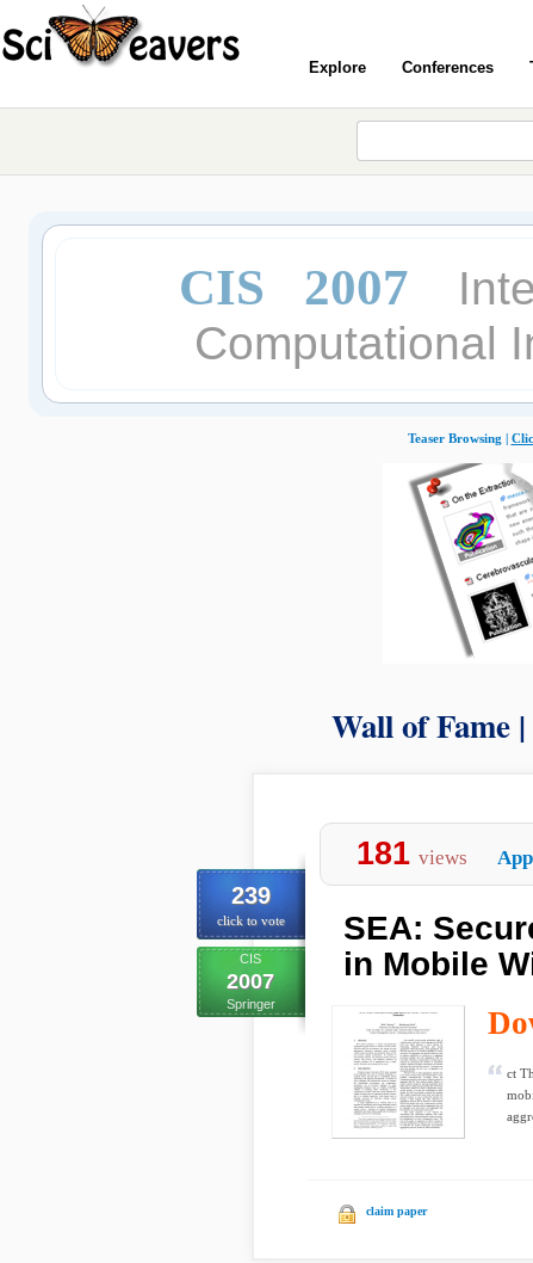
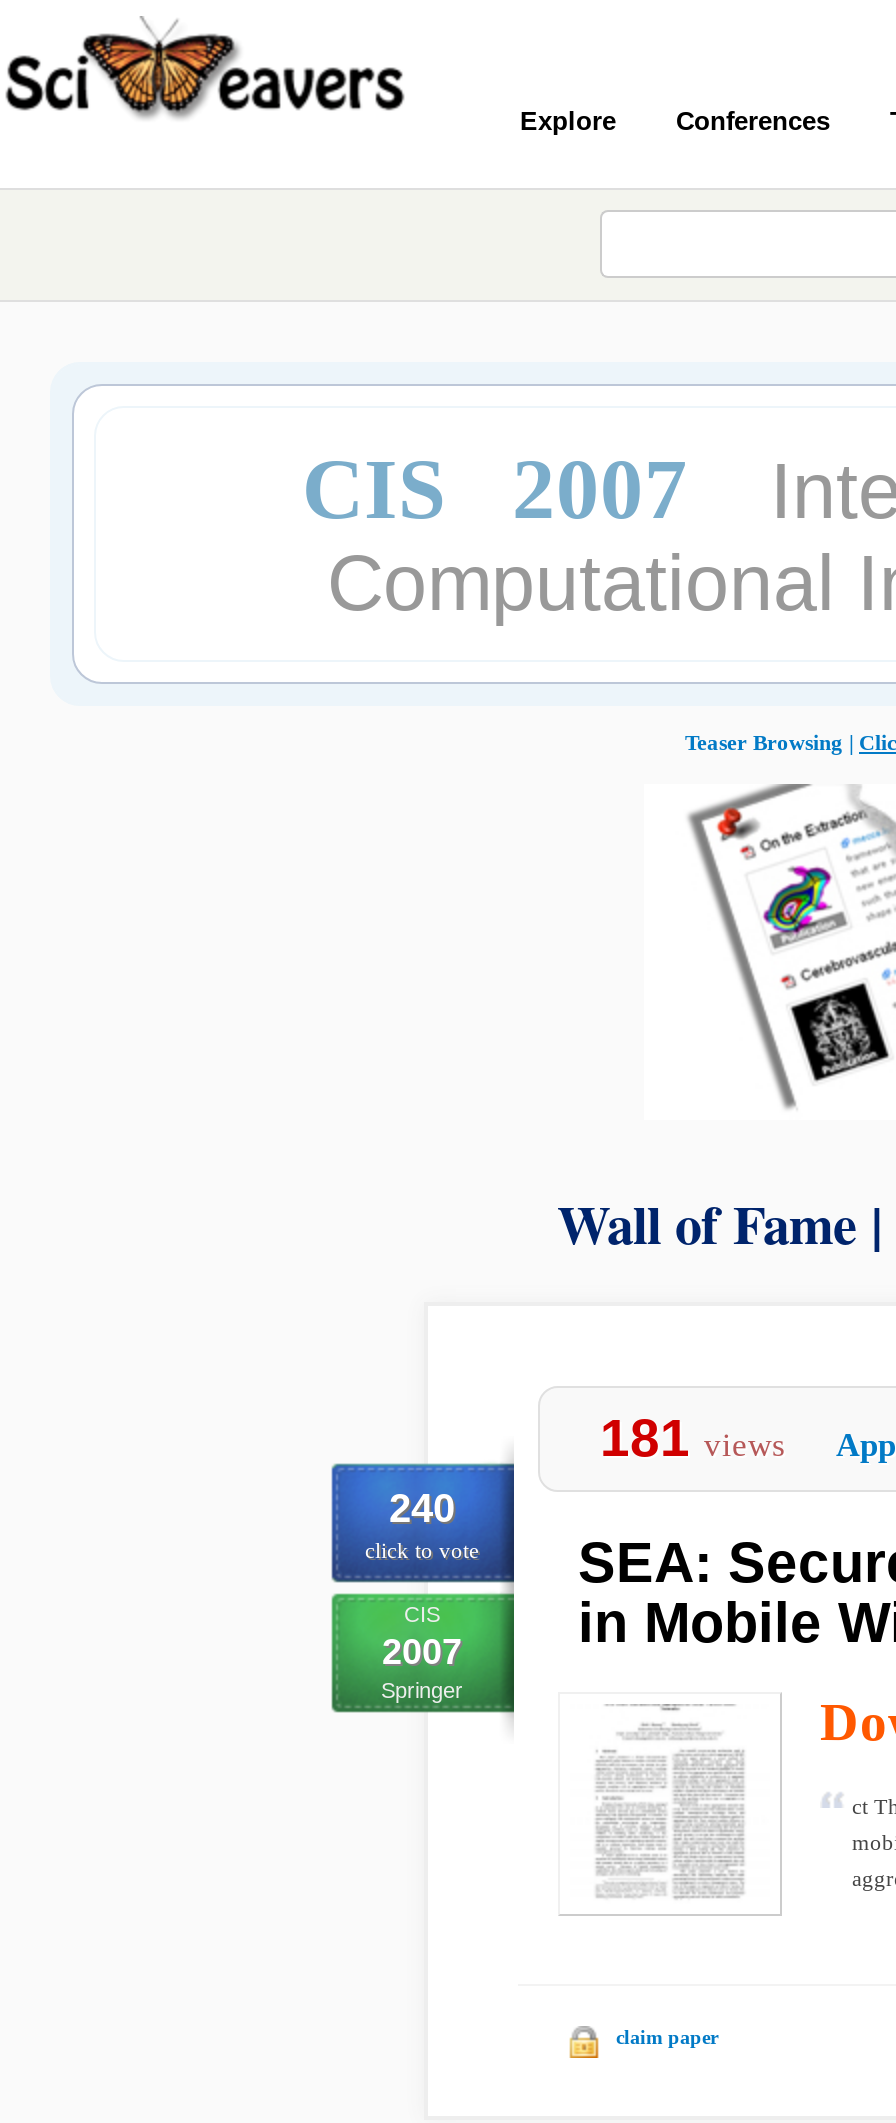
- 239
+ 240
